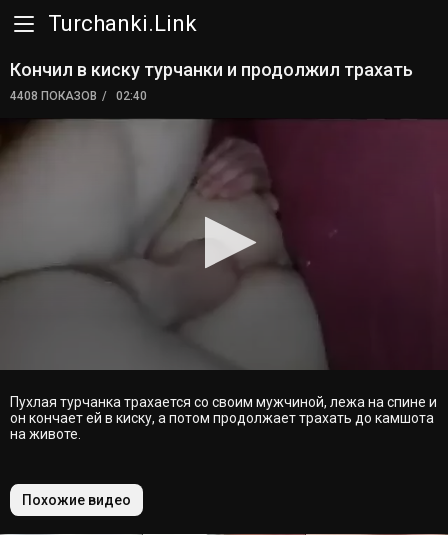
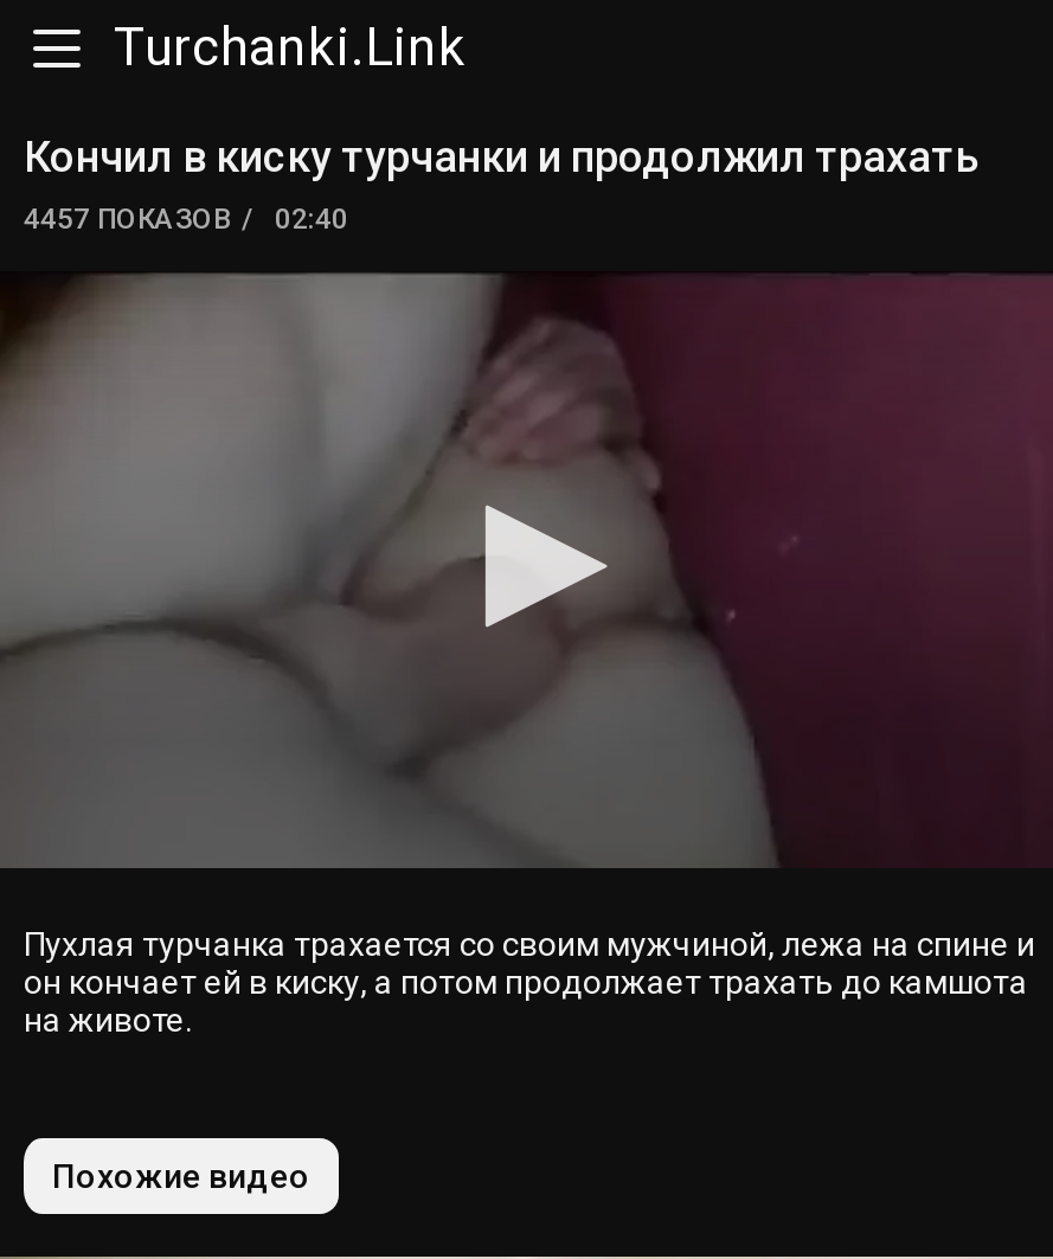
- 4408 ПОКАЗОВ 02:40
+ 4457 ПОКАЗОВ 02:40
